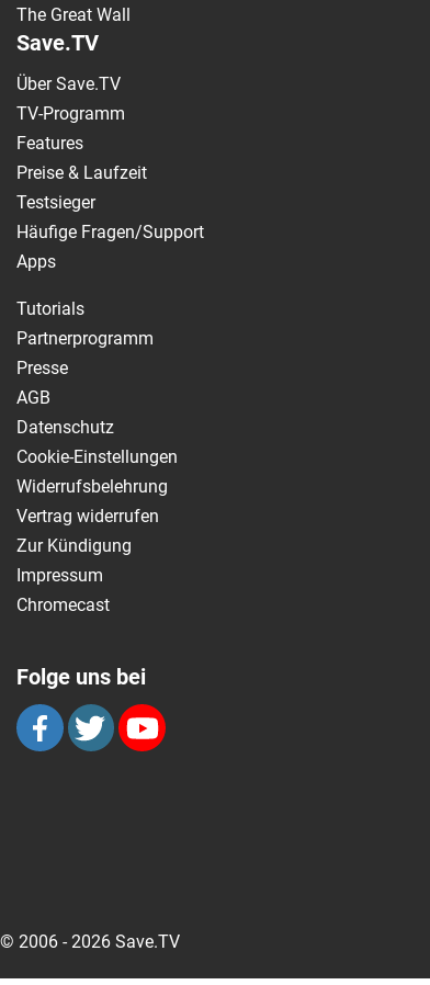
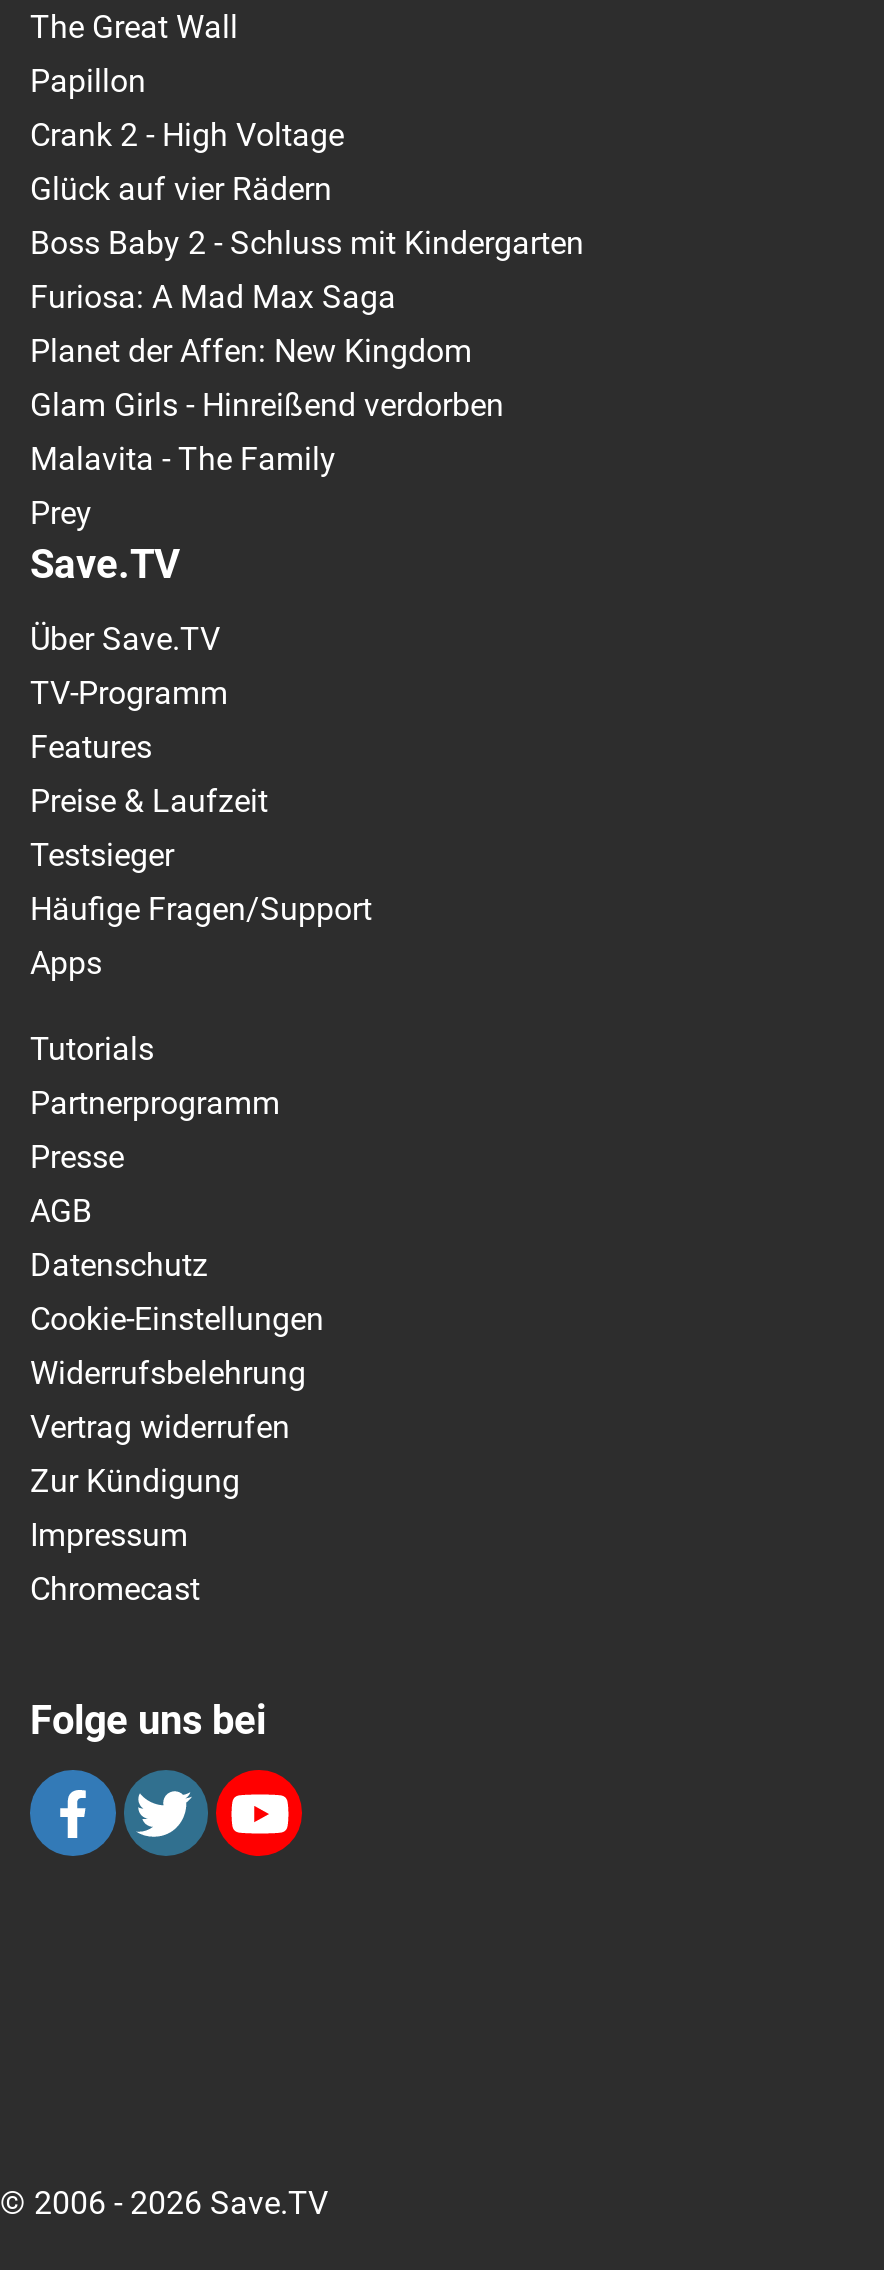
+ Papillon
+ Crank 2 - High Voltage
+ Glück auf vier Rädern
+ Boss Baby 2 - Schluss mit Kindergarten
+ Furiosa: A Mad Max Saga
+ Planet der Affen: New Kingdom
+ Glam Girls - Hinreißend verdorben
+ Malavita - The Family
+ Prey
